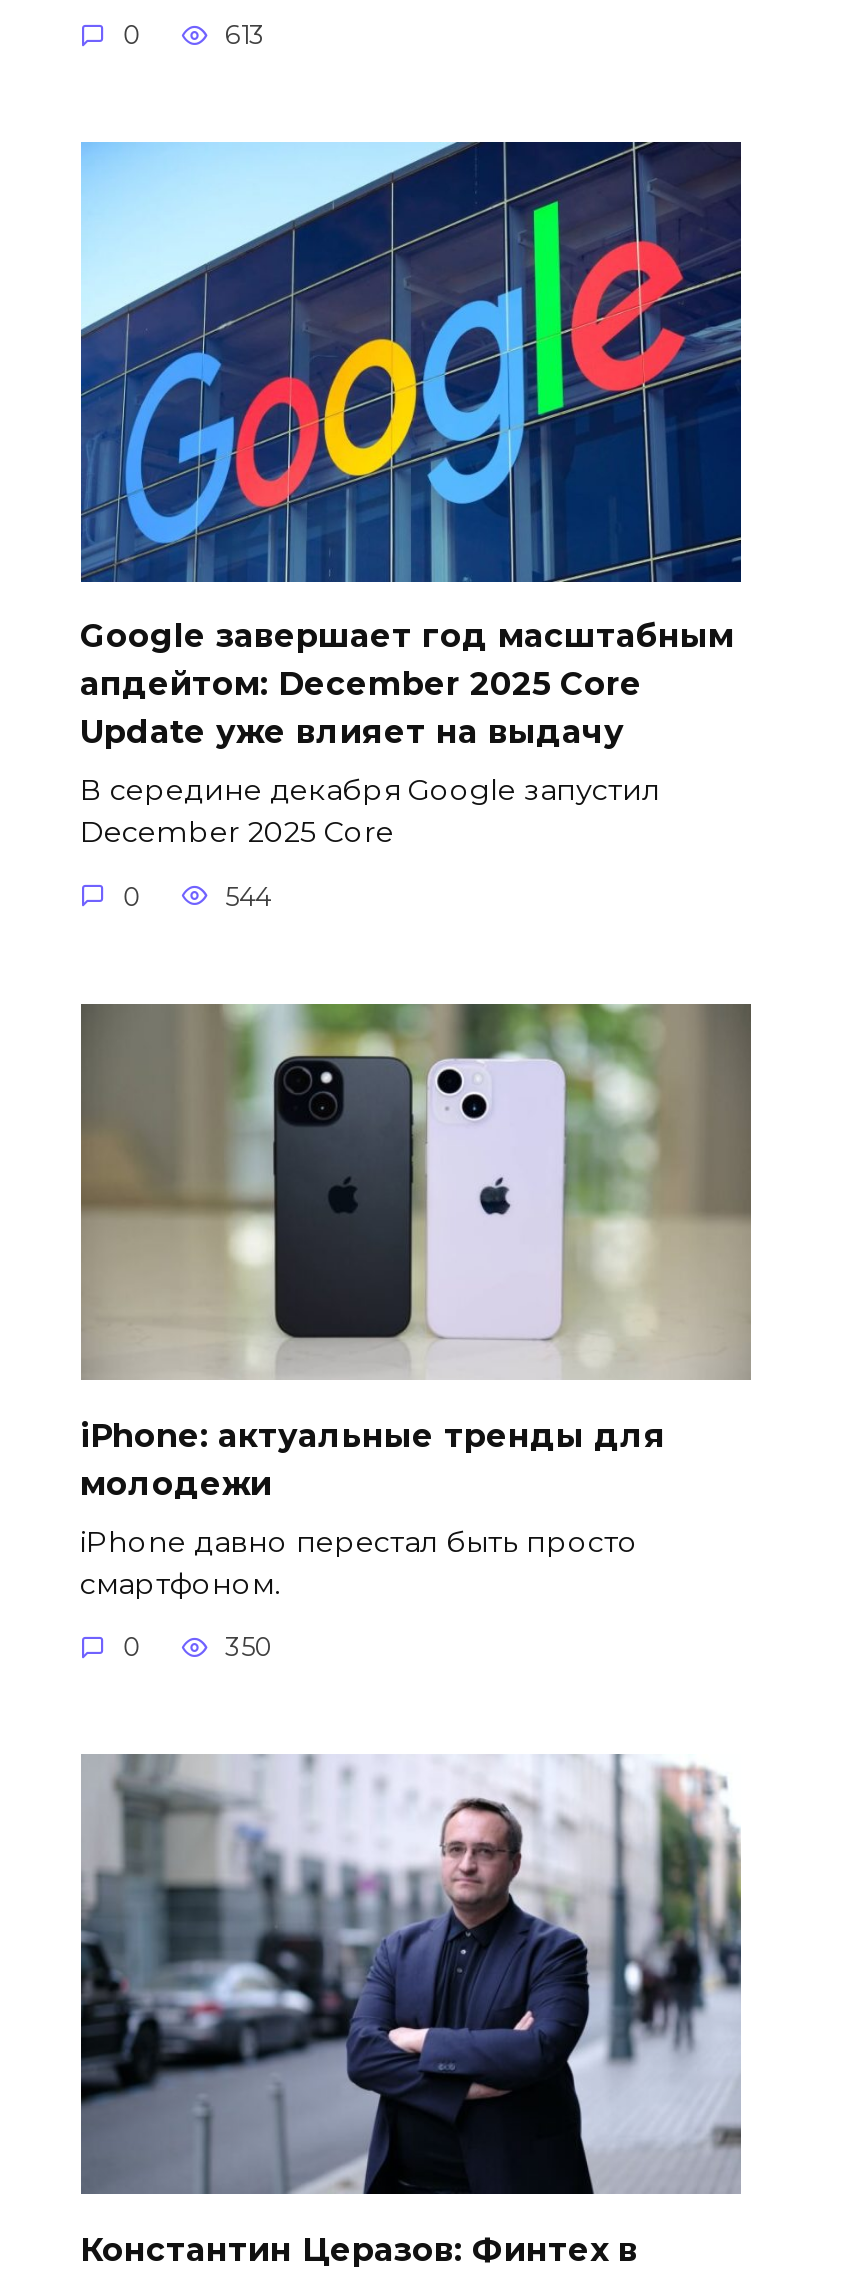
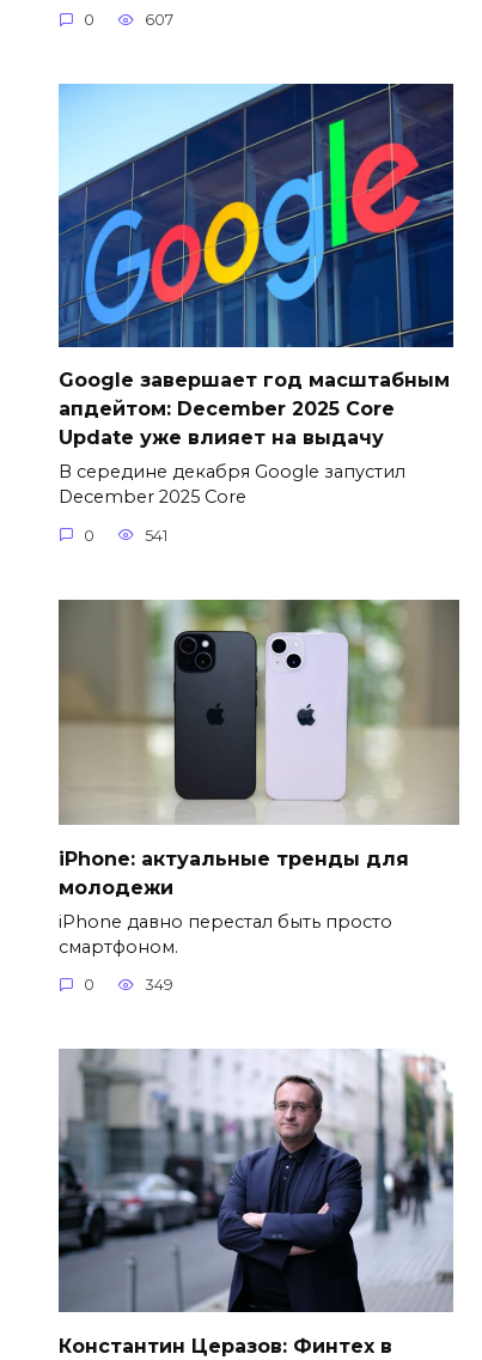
- 613
+ 607

- 544
+ 541

- 350
+ 349
